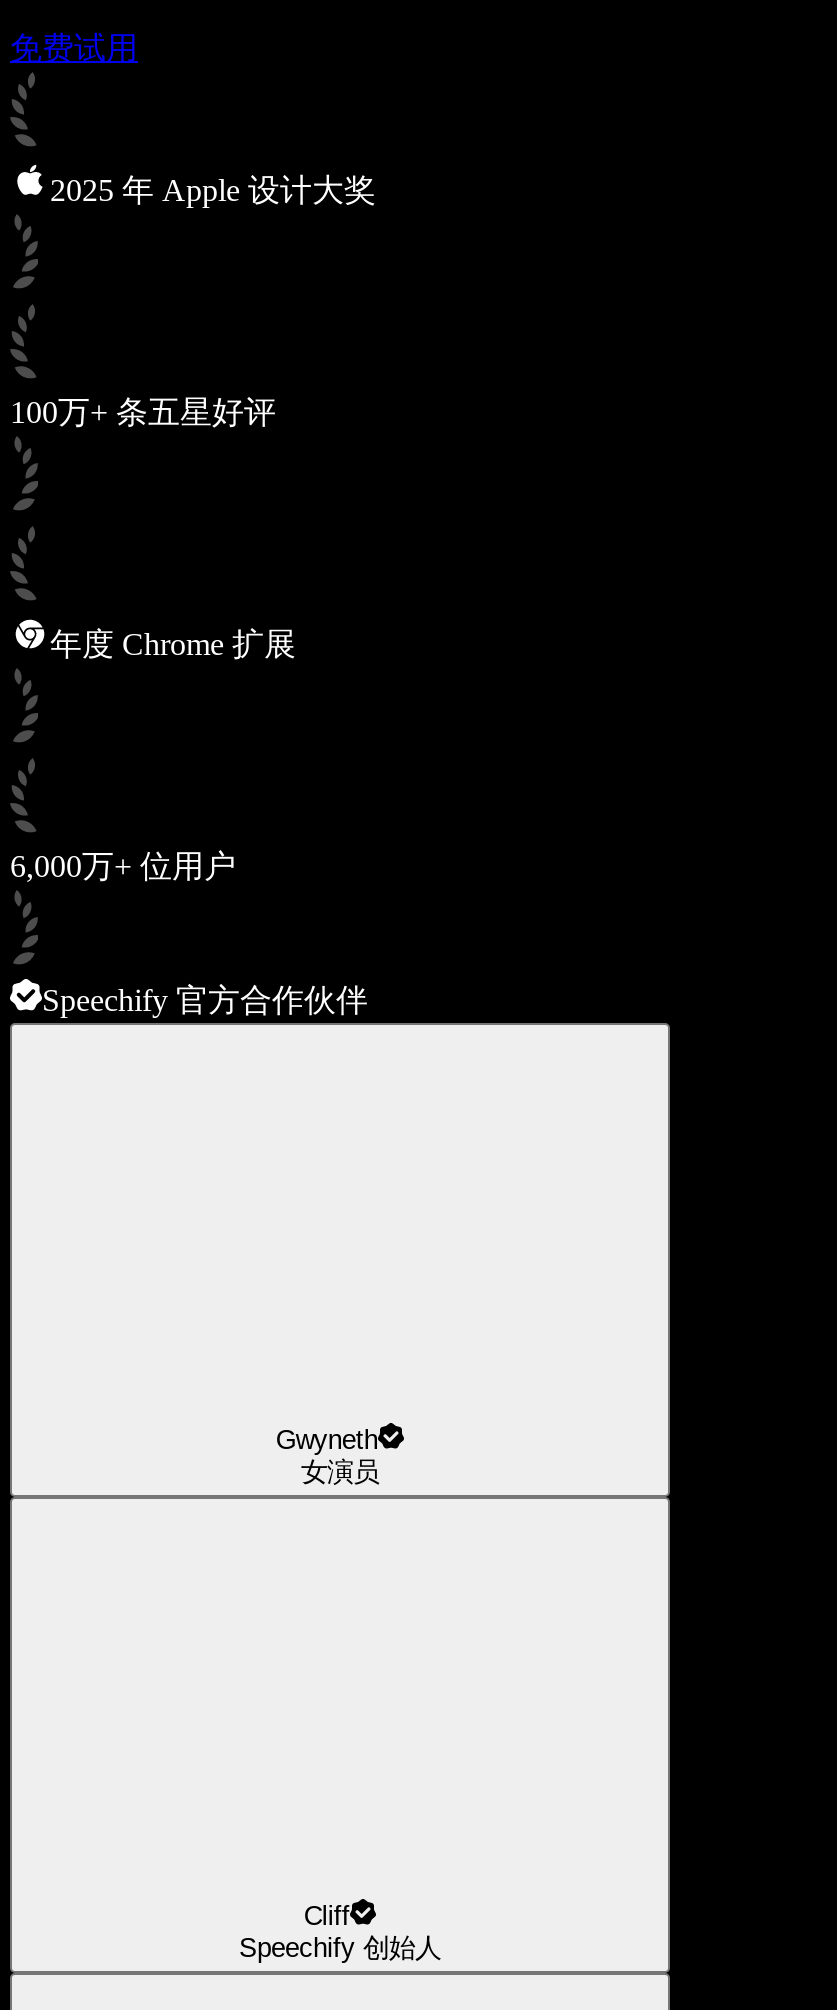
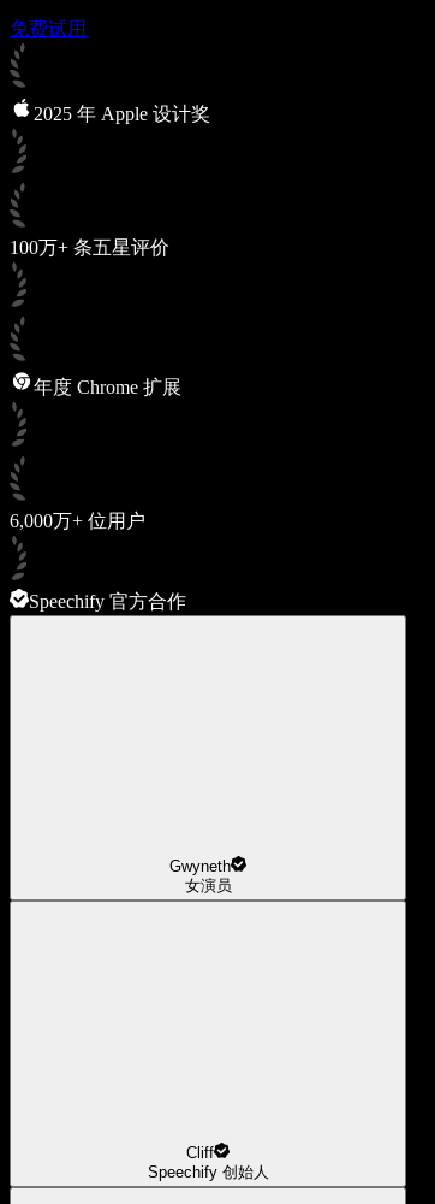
- 2025 年 Apple 设计大奖
+ 2025 年 Apple 设计奖

- 100万+ 条五星好评
+ 100万+ 条五星评价

- Speechify 官方合作伙伴
+ Speechify 官方合作
